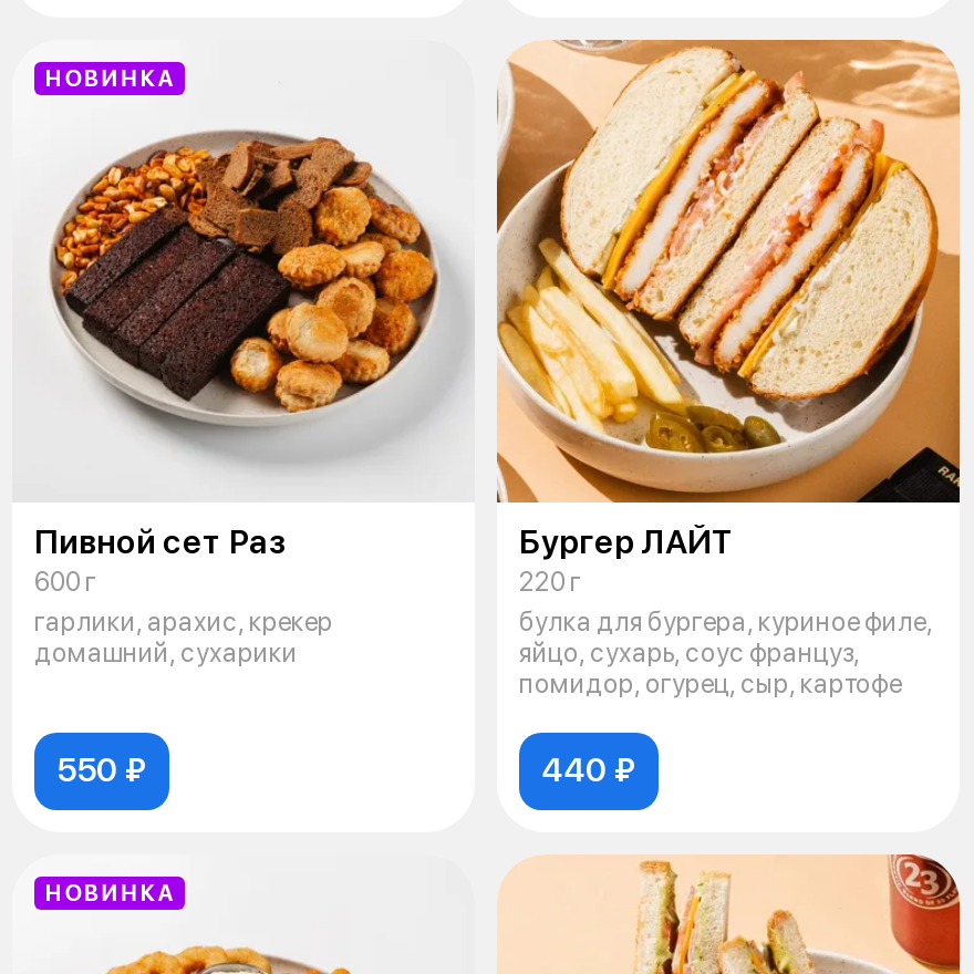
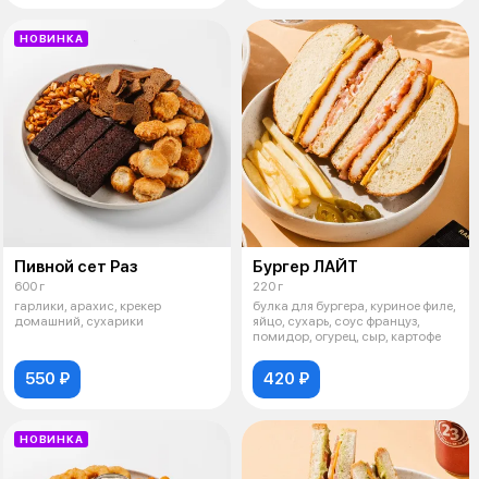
- 440 ₽
+ 420 ₽
